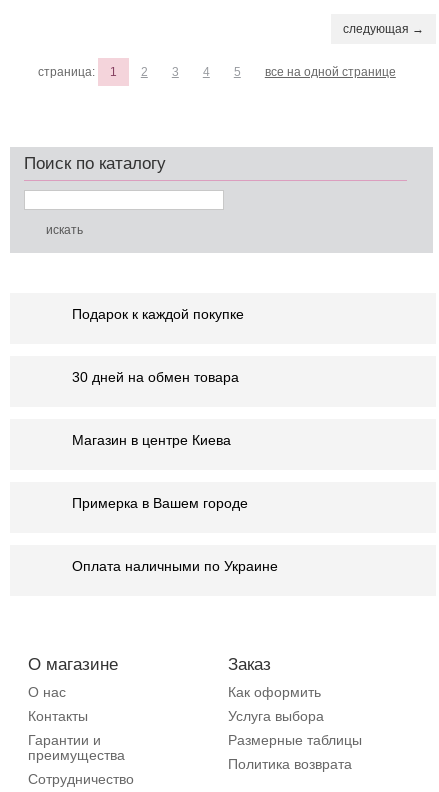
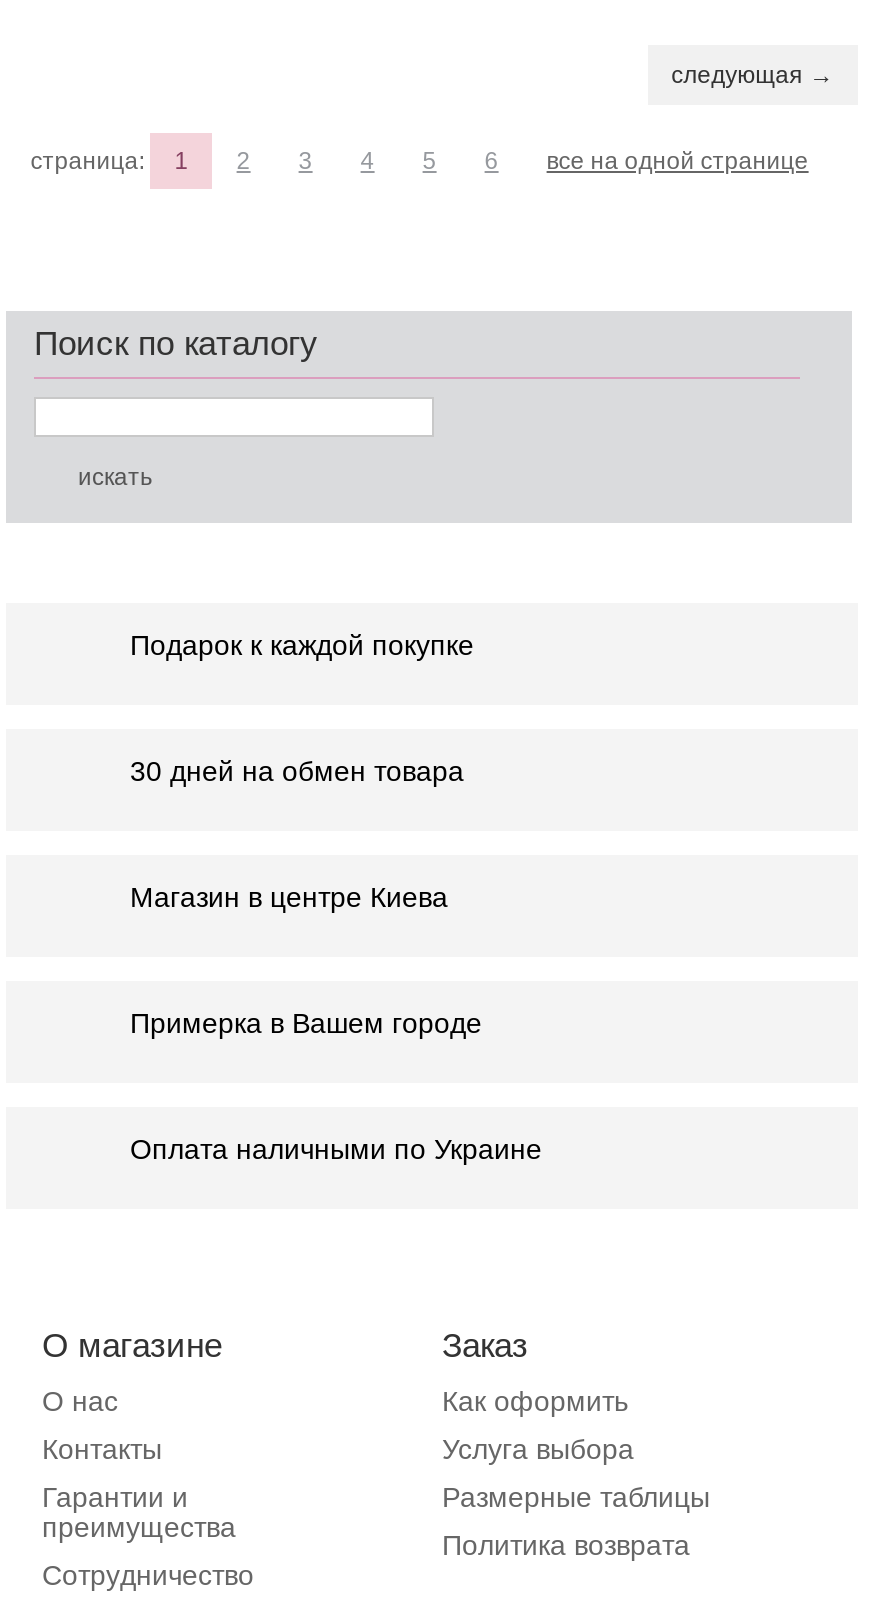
+ 6
